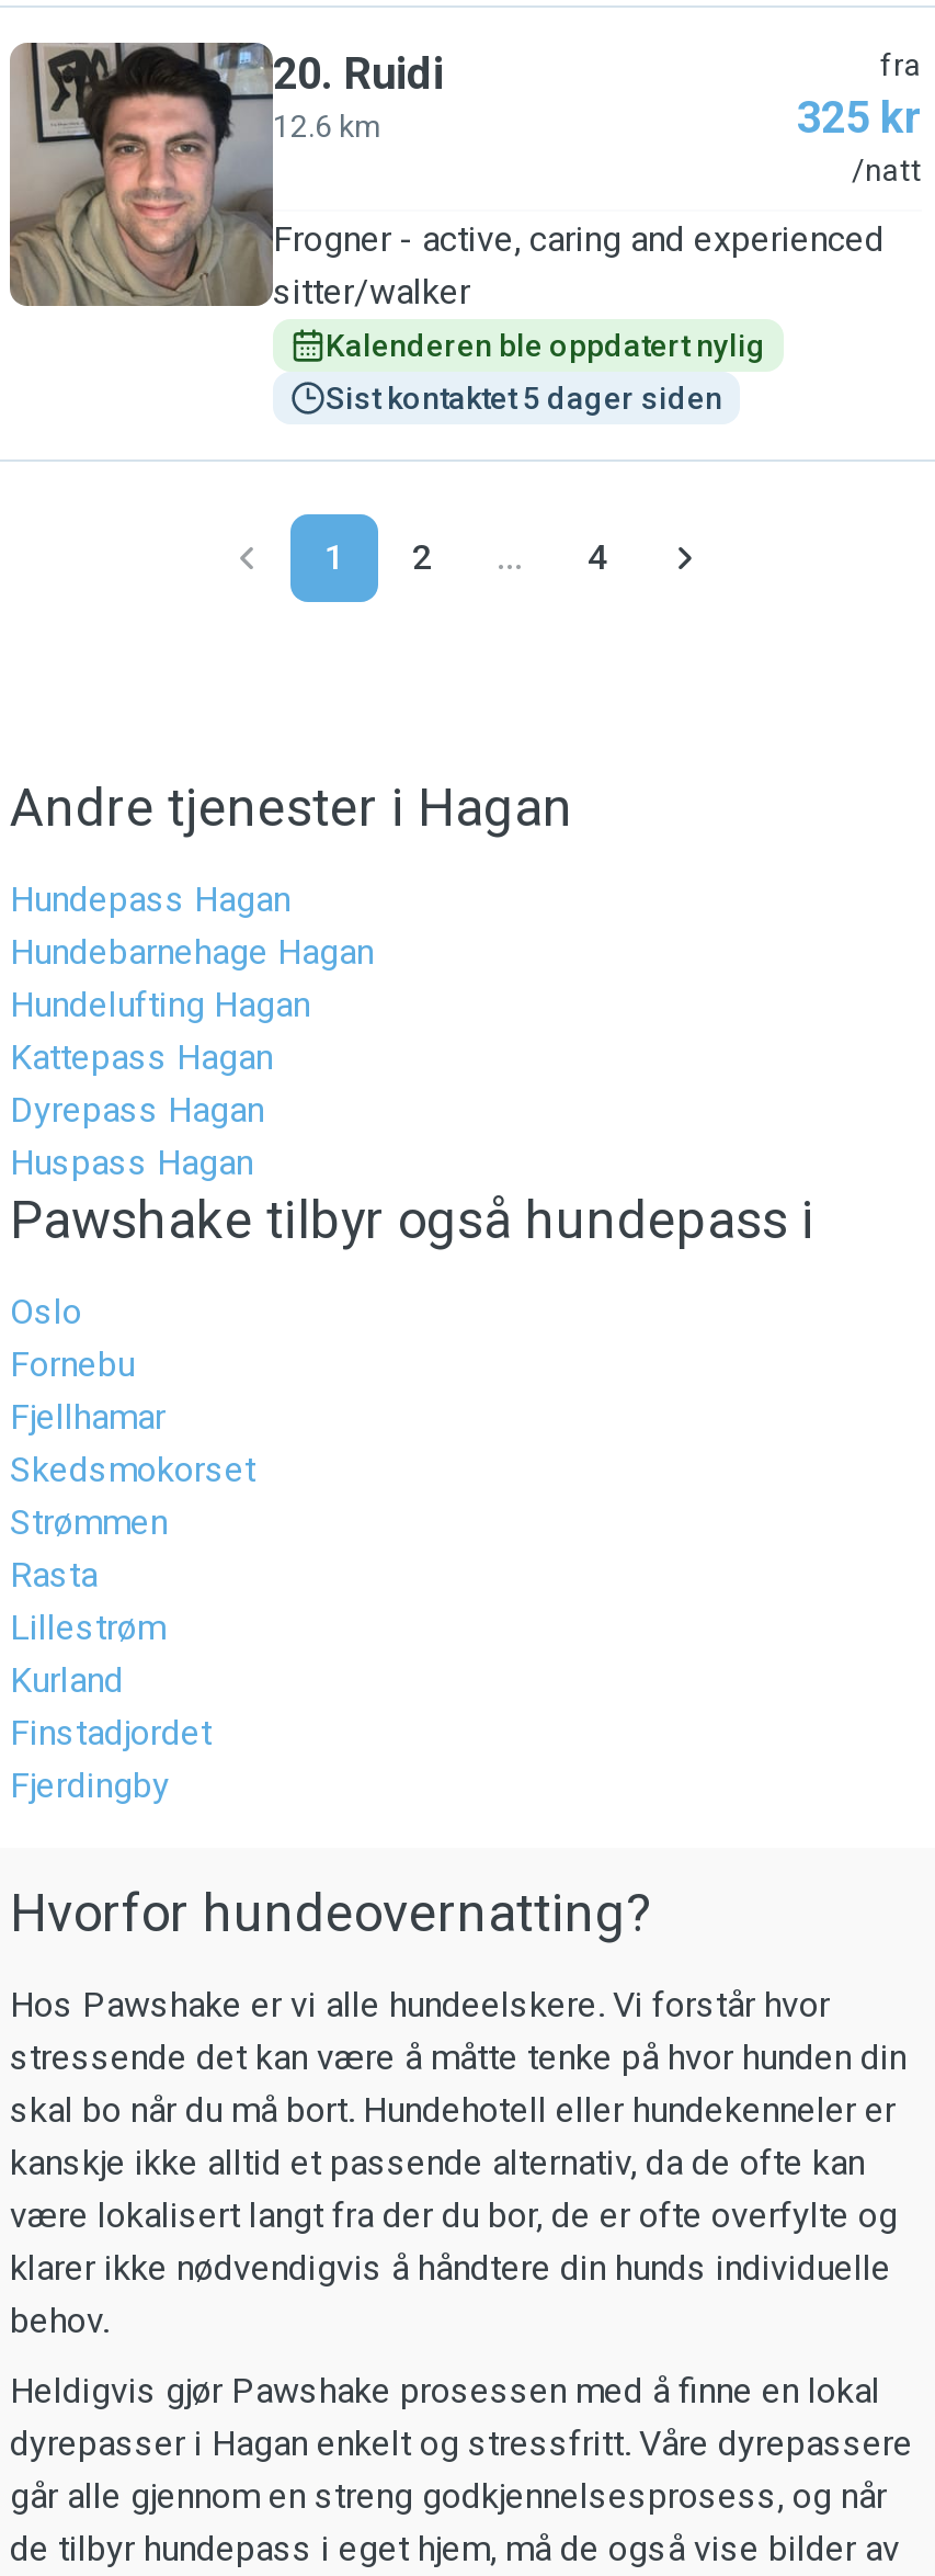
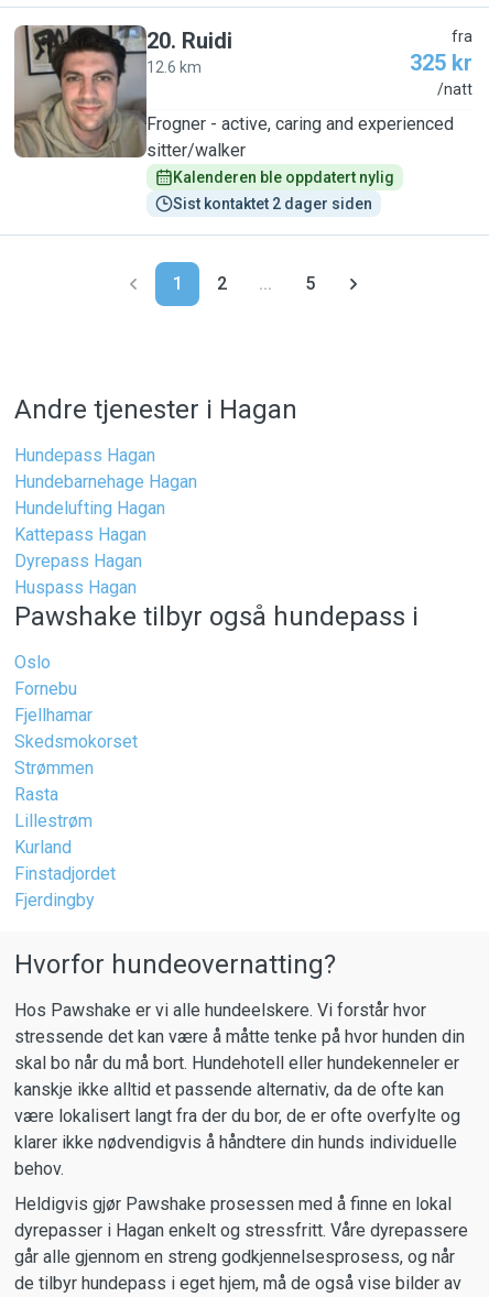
- Sist kontaktet 5 dager siden
+ Sist kontaktet 2 dager siden

- 4
+ 5
